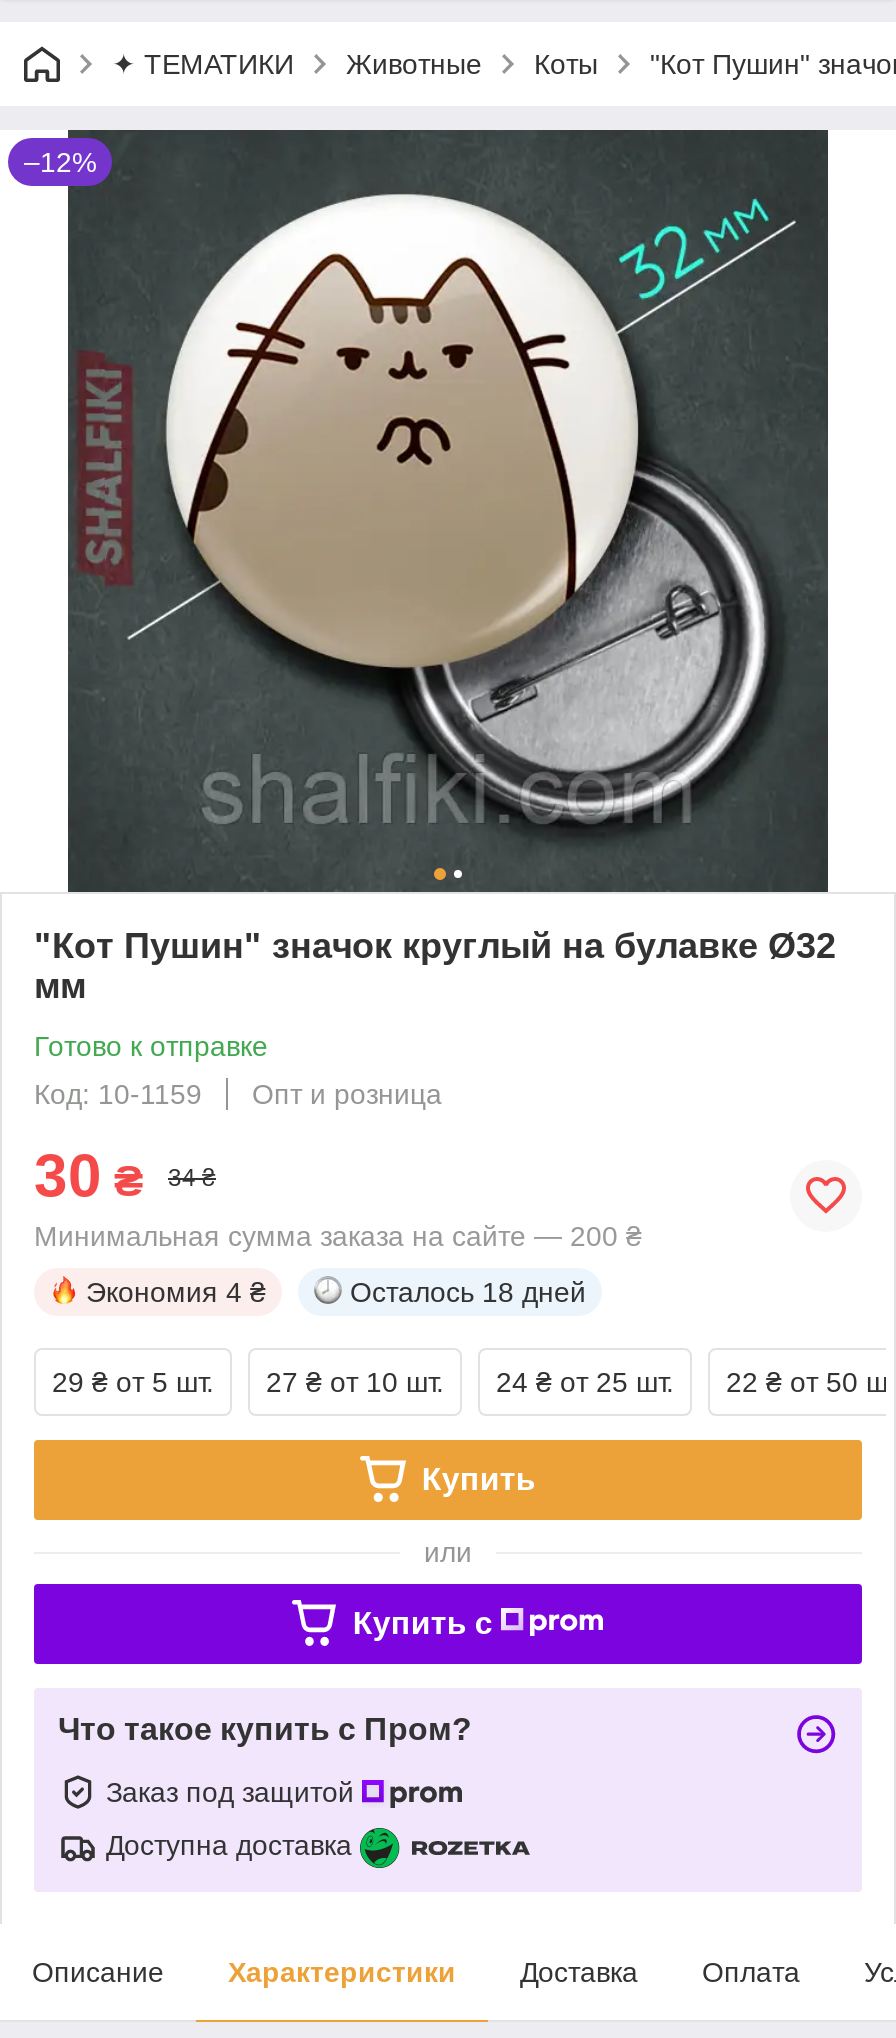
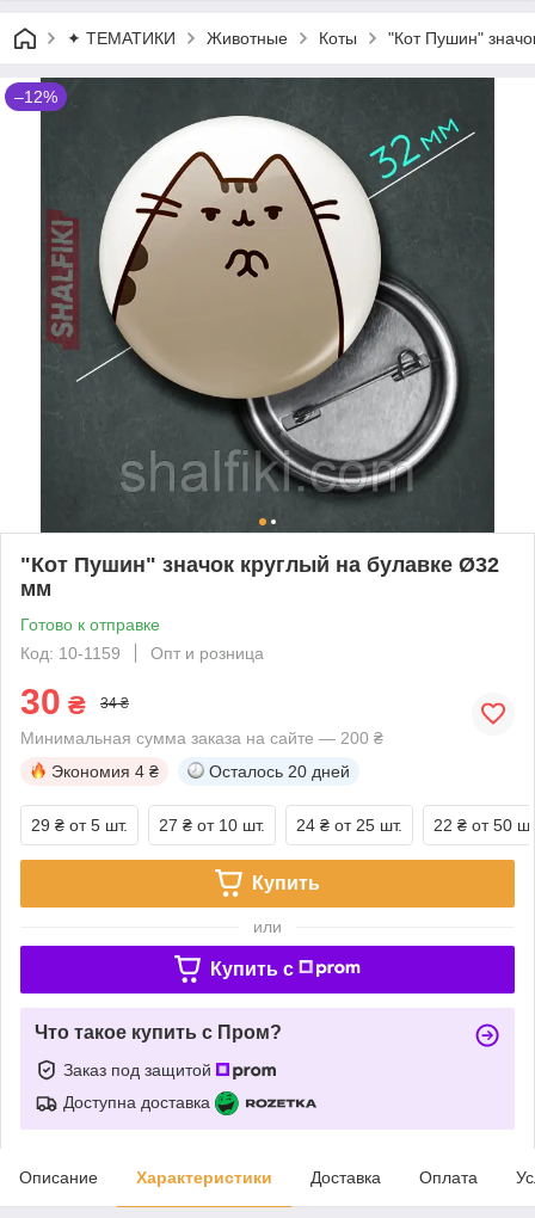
- Осталось 18 дней
+ Осталось 20 дней
